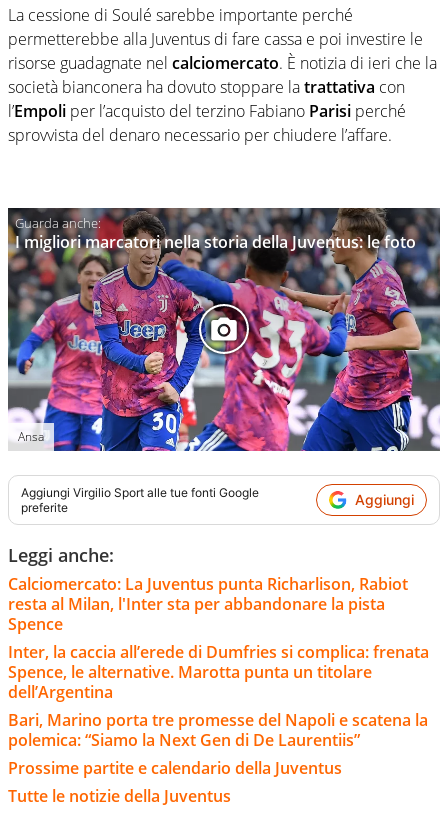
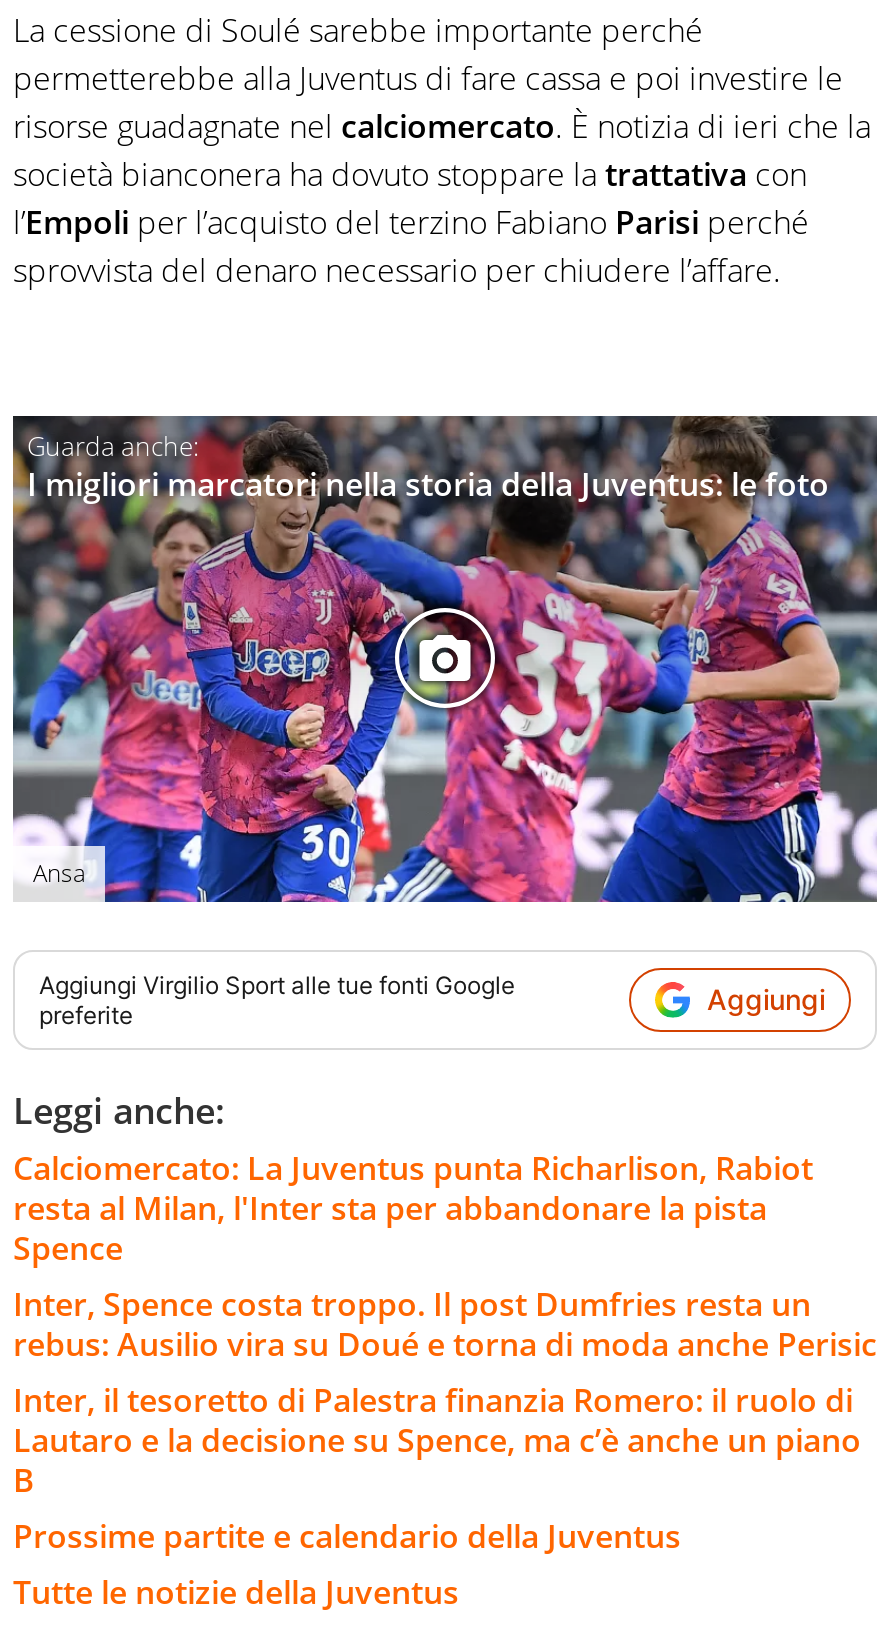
- Inter, la caccia all’erede di Dumfries si complica: frenata
- Spence, le alternative. Marotta punta un titolare
- dell’Argentina
- Bari, Marino porta tre promesse del Napoli e scatena la
- polemica: “Siamo la Next Gen di De Laurentiis”
+ Inter, Spence costa troppo. Il post Dumfries resta un
+ rebus: Ausilio vira su Doué e torna di moda anche Perisic
+ Inter, il tesoretto di Palestra finanzia Romero: il ruolo di
+ Lautaro e la decisione su Spence, ma c’è anche un piano
+ B
